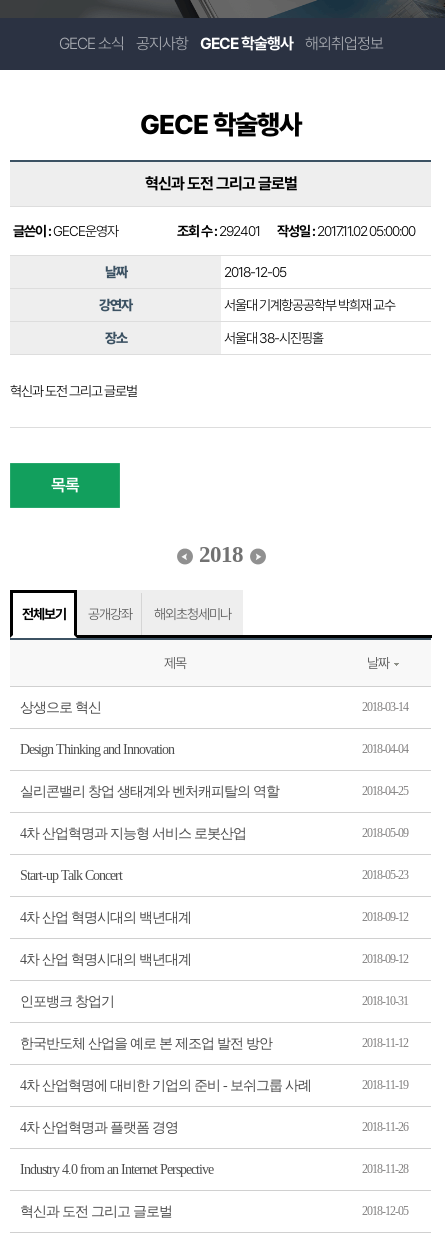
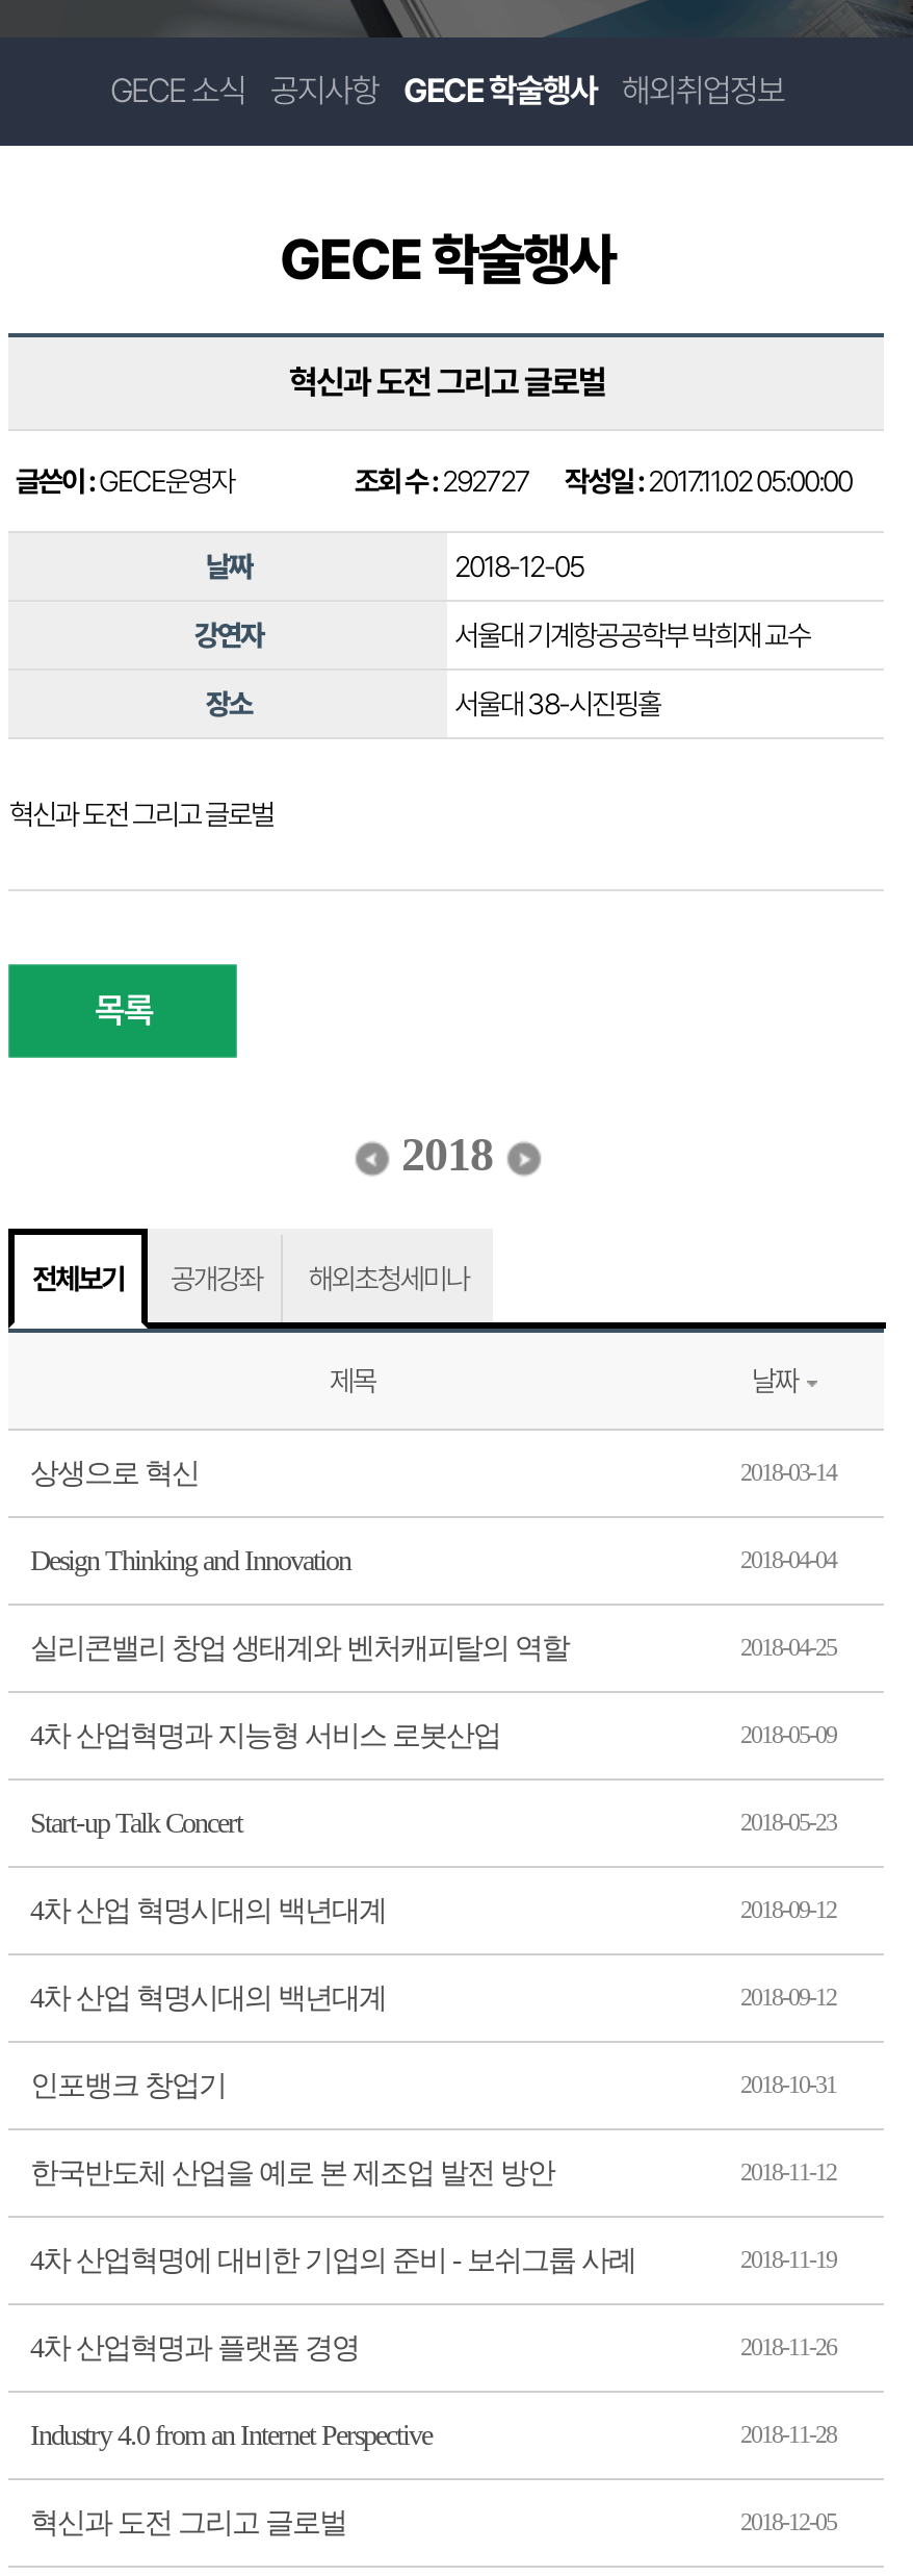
- 조회 수 : 292401 작성일 : 2017.11.02 05:00:00
+ 조회 수 : 292727 작성일 : 2017.11.02 05:00:00
